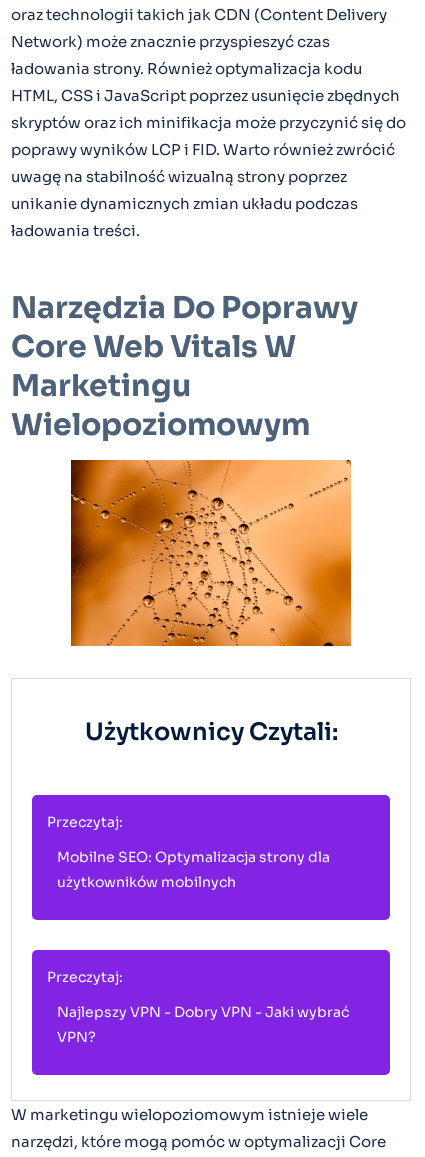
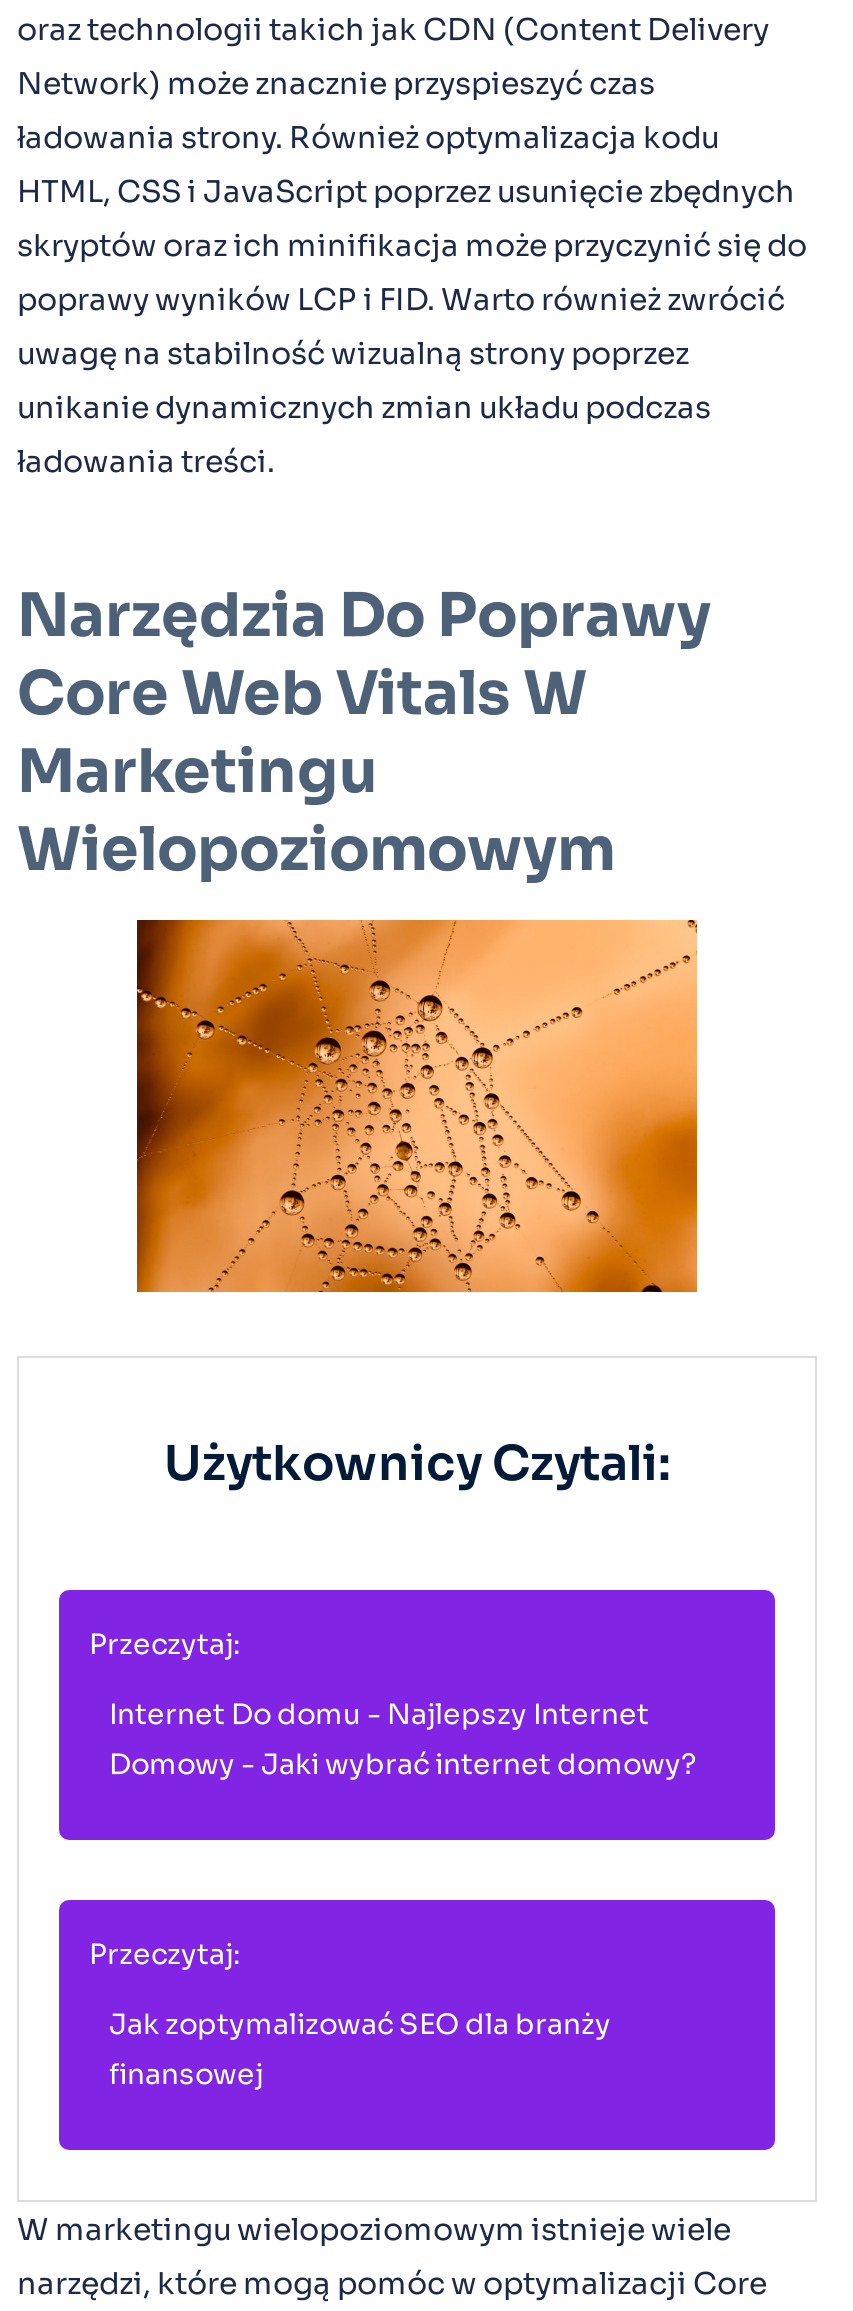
- Mobilne SEO: Optymalizacja strony dla
- użytkowników mobilnych
+ Internet Do domu - Najlepszy Internet
+ Domowy - Jaki wybrać internet domowy?

- Najlepszy VPN - Dobry VPN - Jaki wybrać
- VPN?
+ Jak zoptymalizować SEO dla branży
+ finansowej
